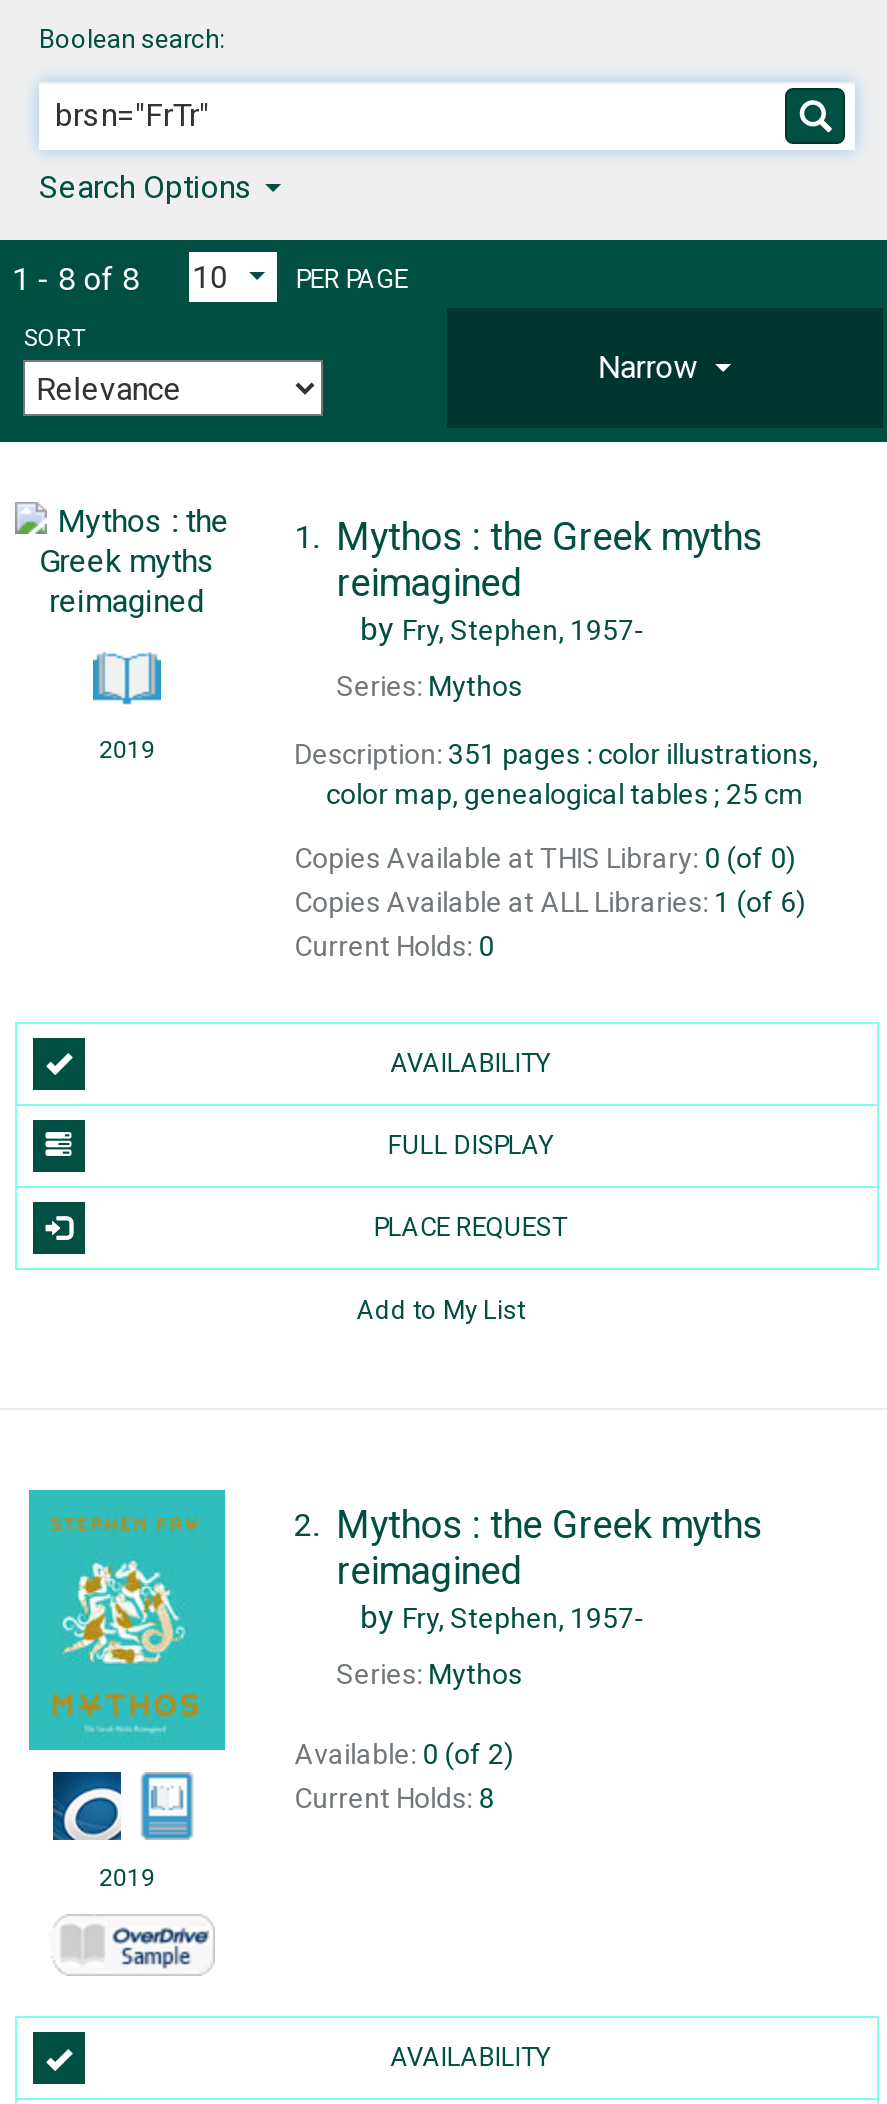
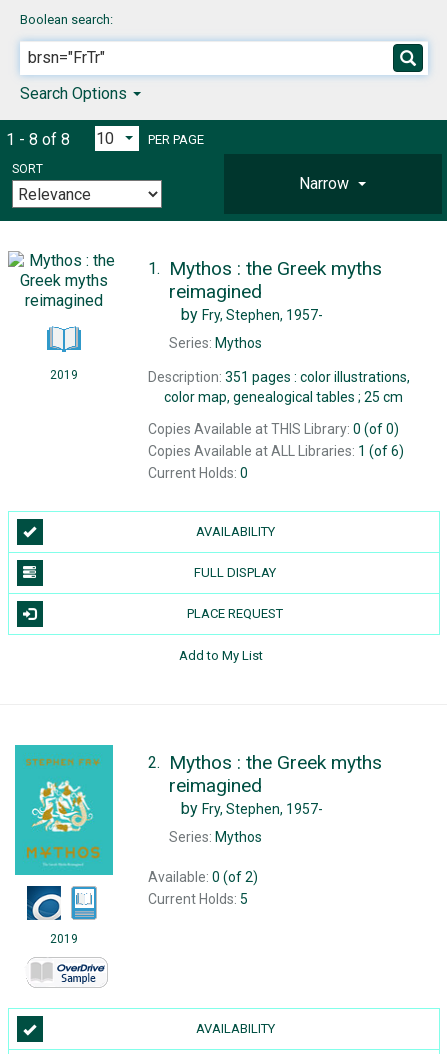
- Current Holds: 8
+ Current Holds: 5
